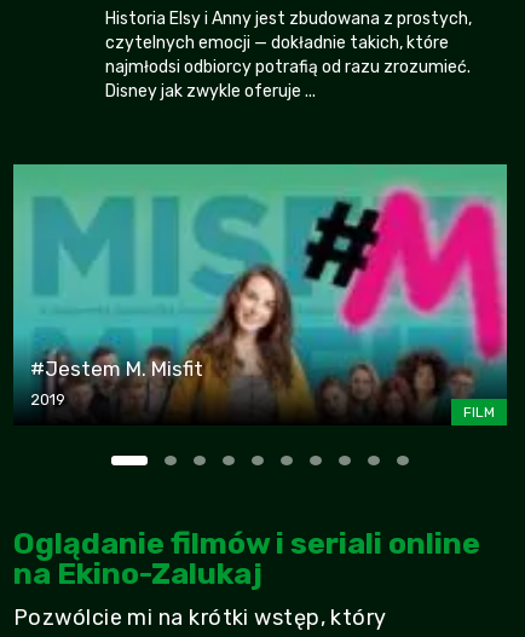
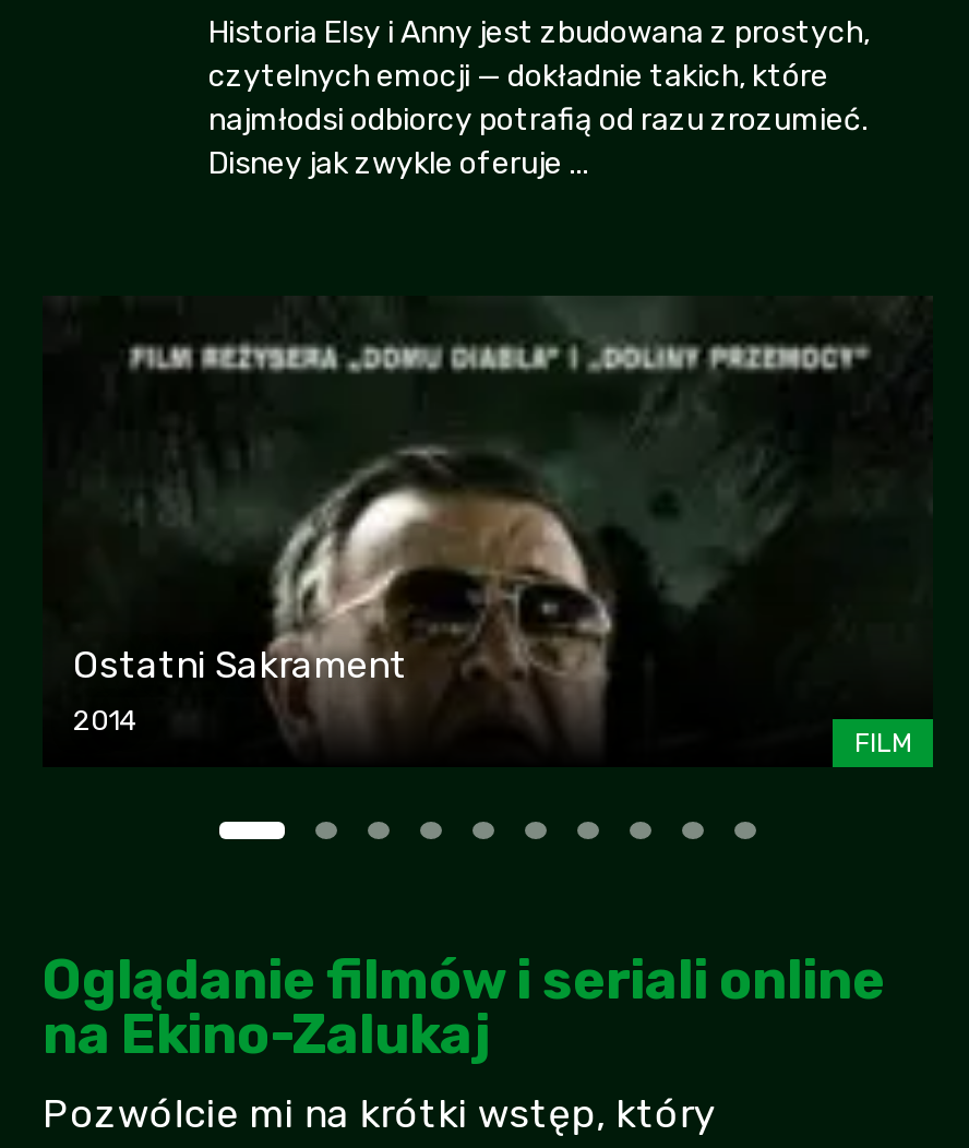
- [image]
- #Jestem M. Misfit
- 2019
+ [image]
+ Ostatni Sakrament
+ 2014
